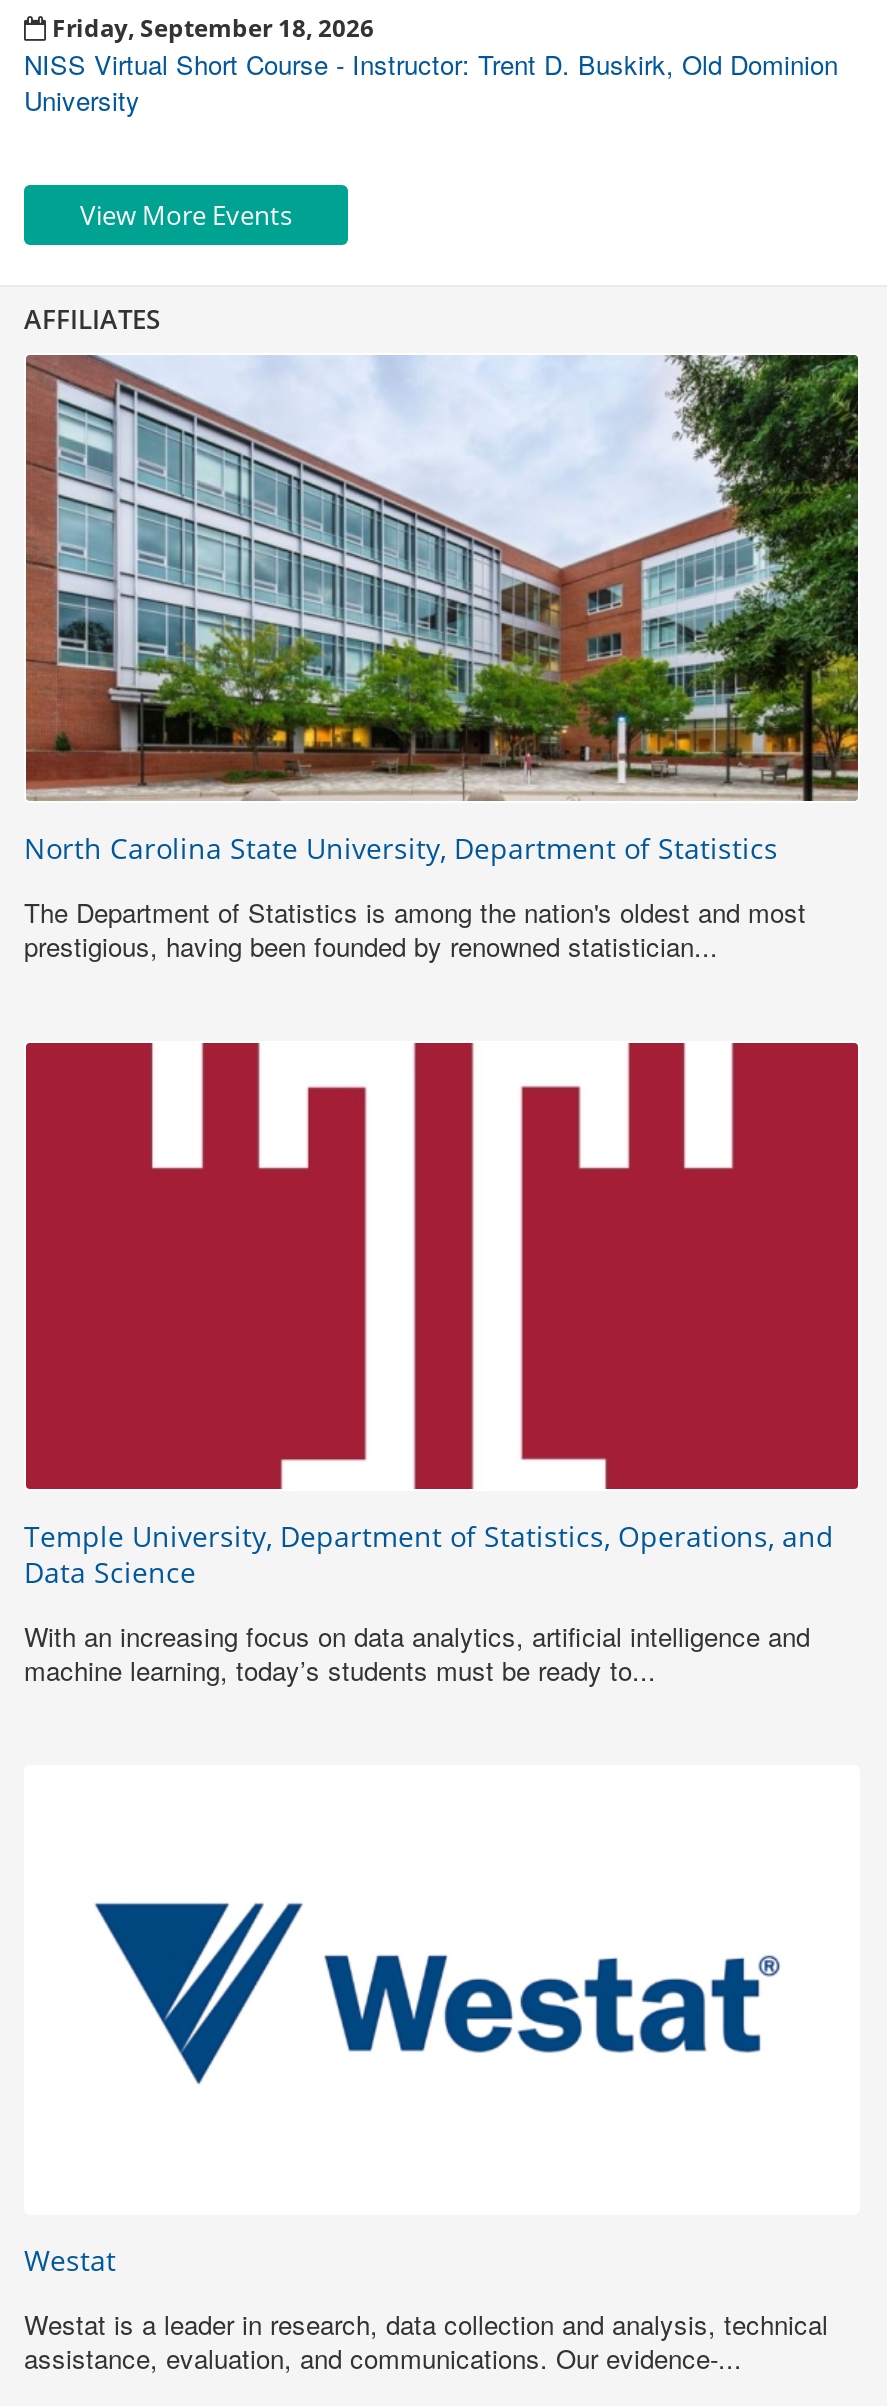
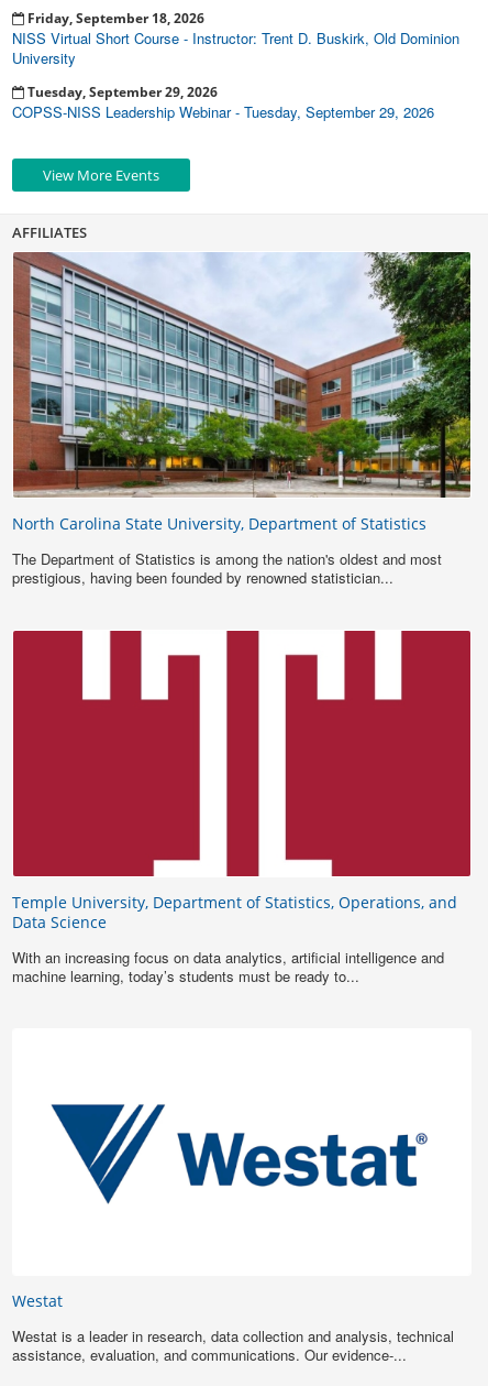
+ Tuesday, September 29, 2026
+ COPSS-NISS Leadership Webinar - Tuesday, September 29, 2026
